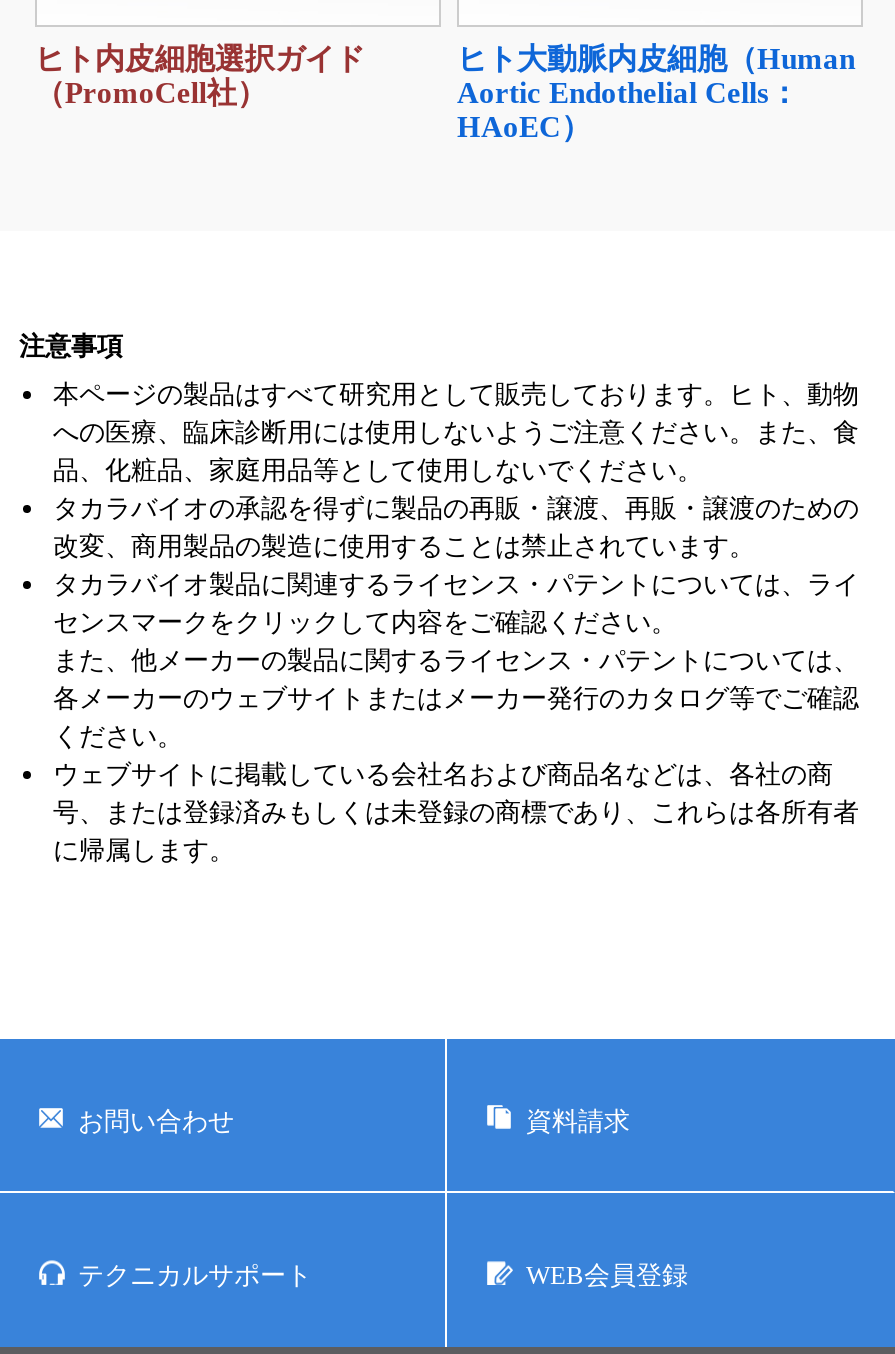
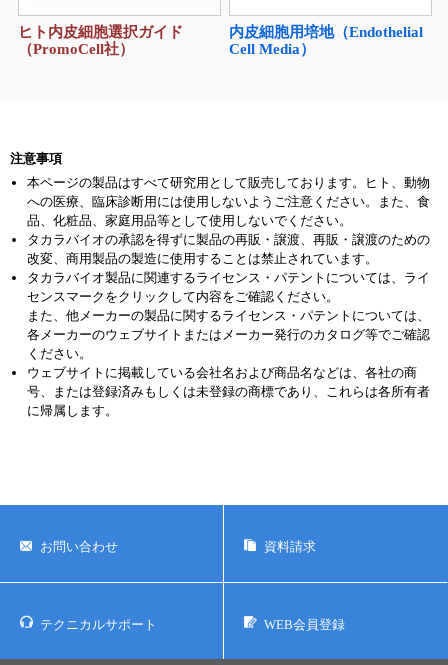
- ヒト大動脈内皮細胞（Human
- Aortic Endothelial Cells：
- HAoEC）
+ 内皮細胞用培地（Endothelial
+ Cell Media）
